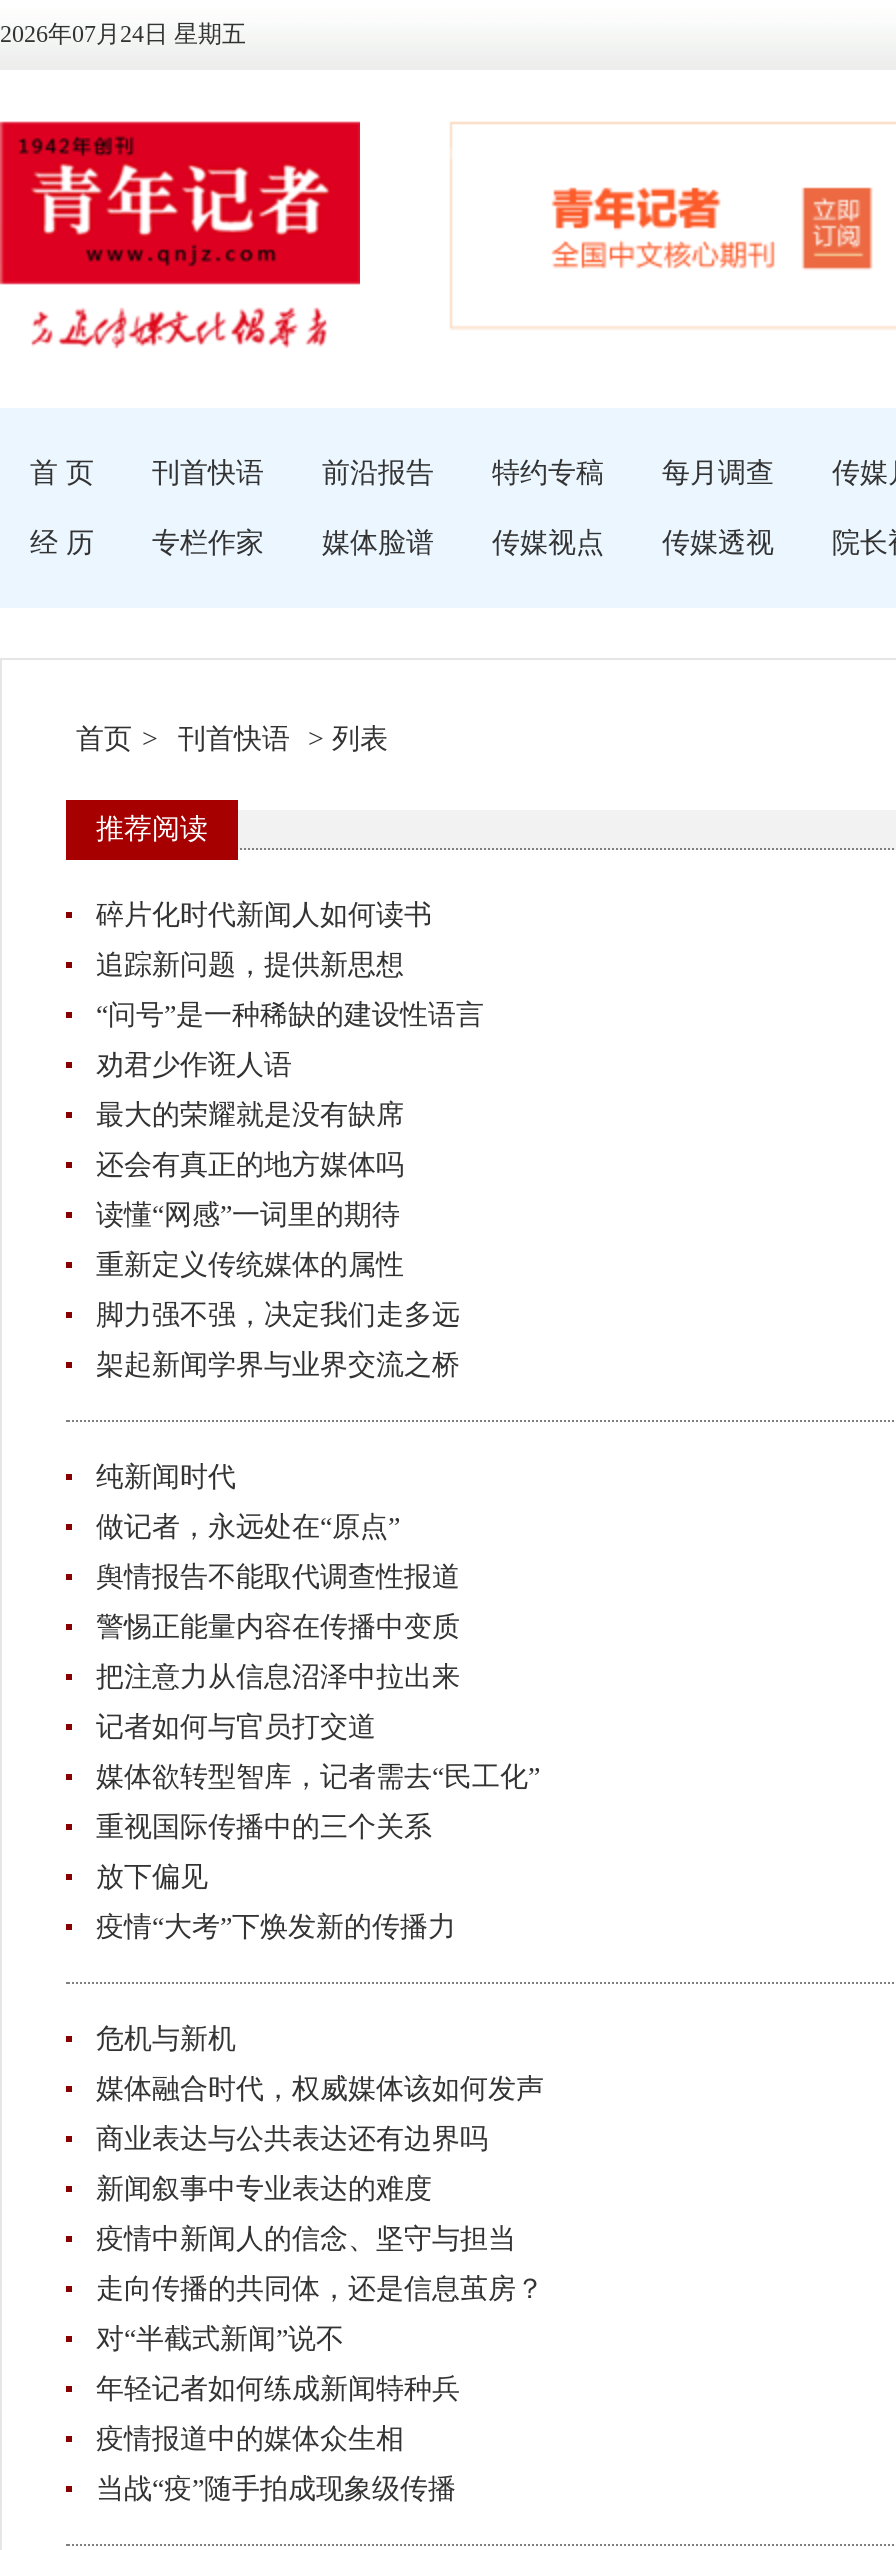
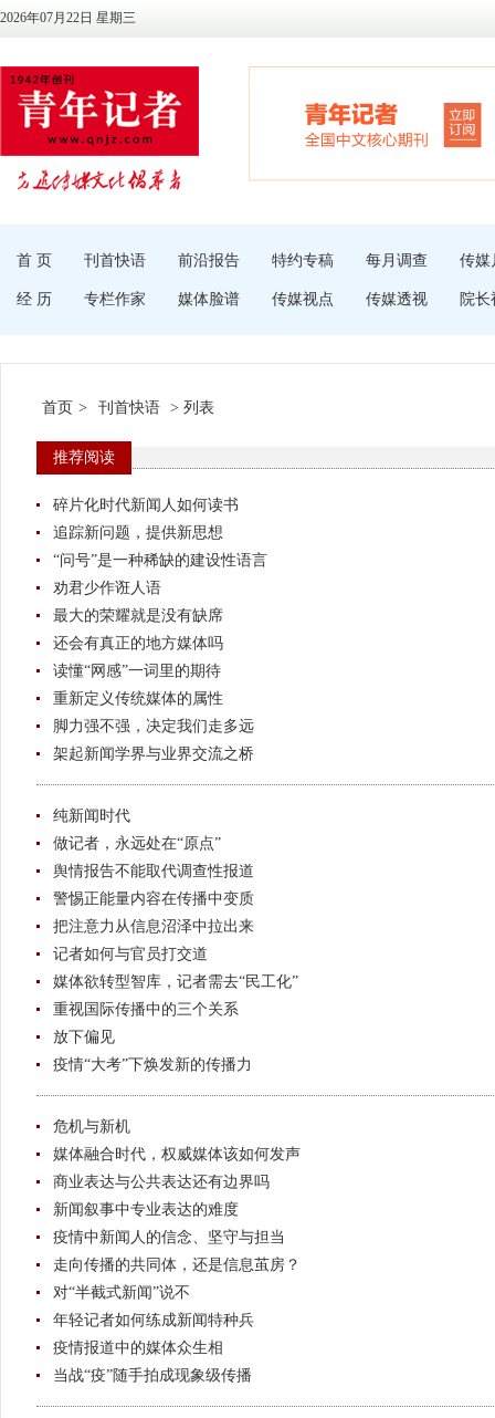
- 2026年07月24日 星期五
+ 2026年07月22日 星期三
